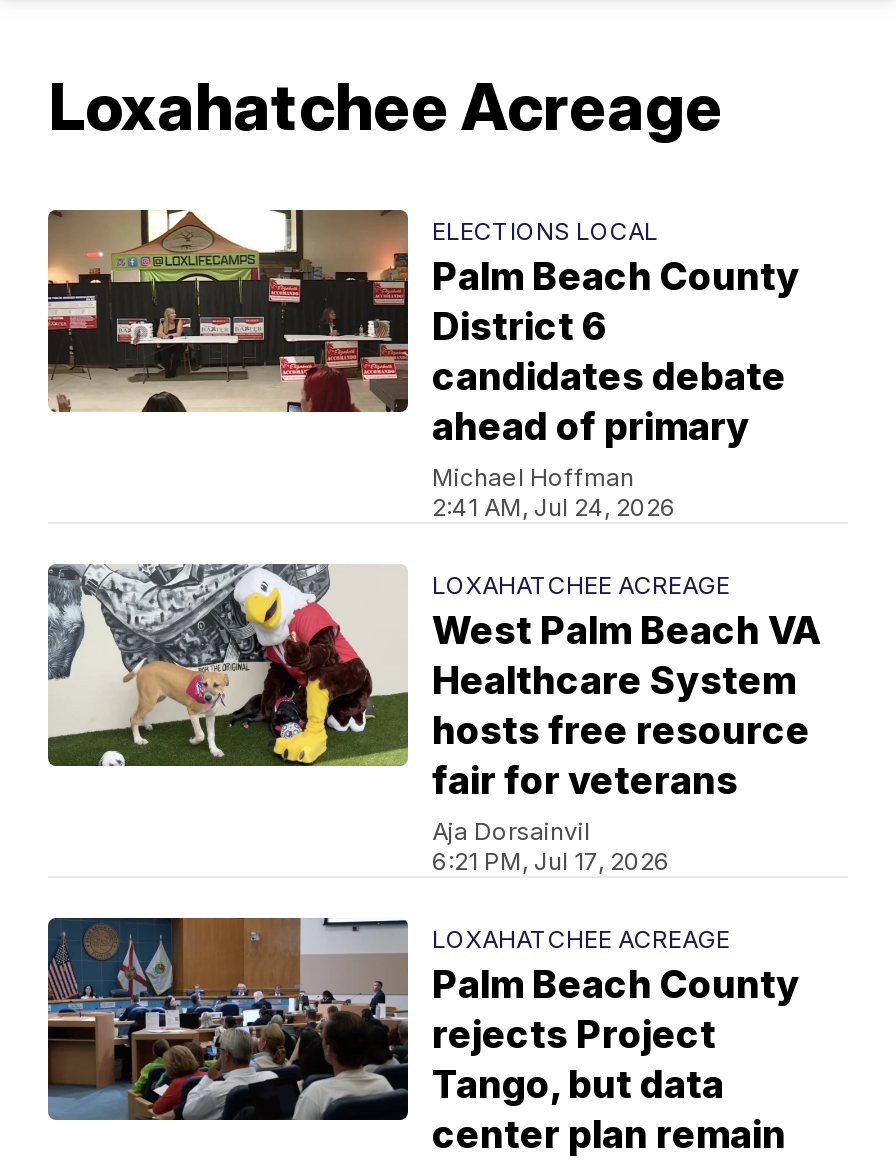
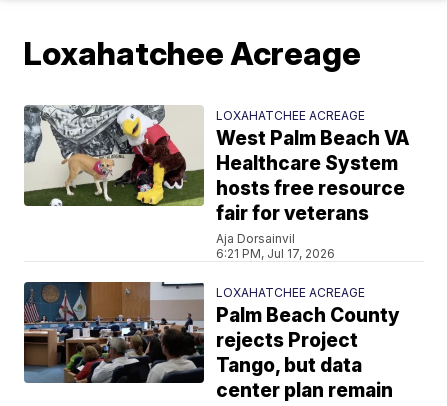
- [image]
- ELECTIONS LOCAL
- Palm Beach County
- District 6
- candidates debate
- ahead of primary
- Michael Hoffman
- 2:41 AM, Jul 24, 2026
